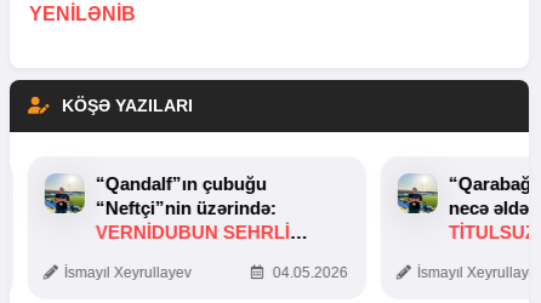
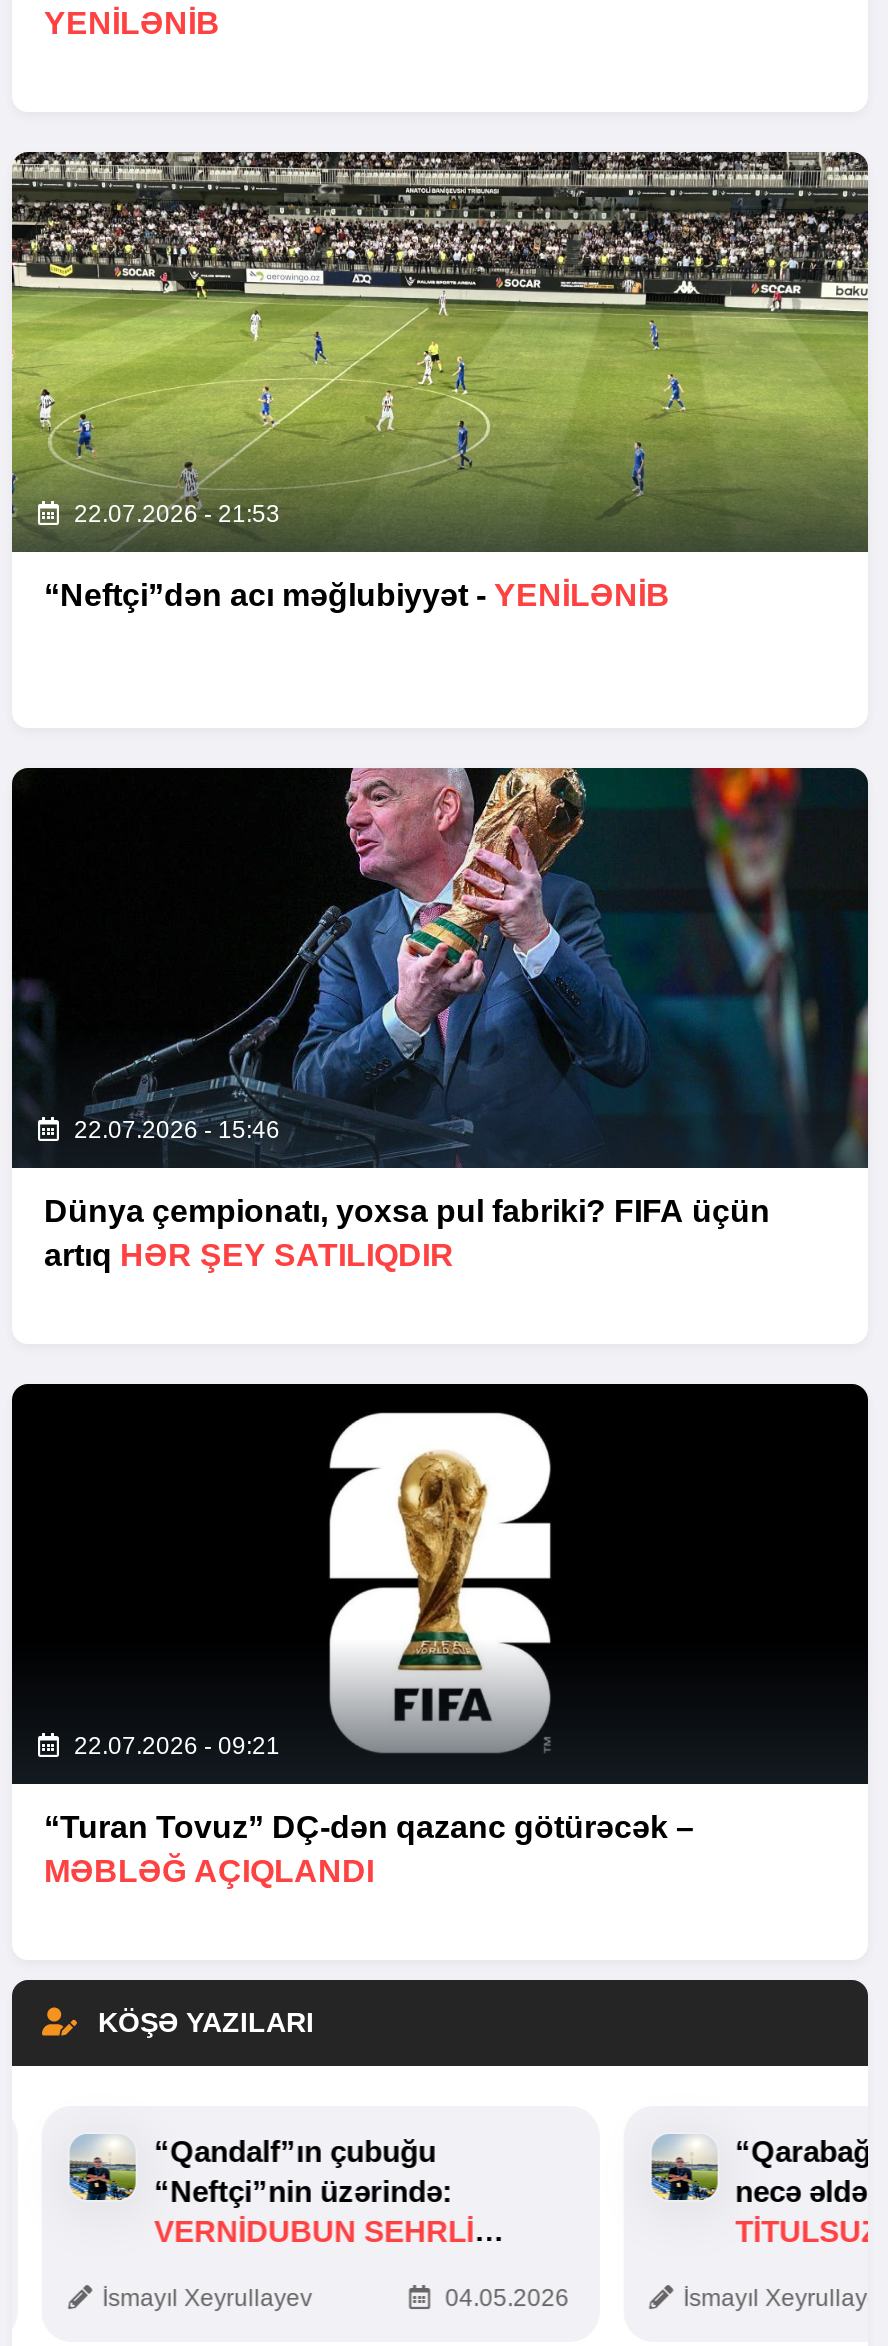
+ [image]
+ 22.07.2026 - 21:53
+ “Neftçi”dən acı məğlubiyyət - YENİLƏNİB

+ [image]
+ 22.07.2026 - 15:46
+ Dünya çempionatı, yoxsa pul fabriki? FIFA üçün
+ artıq HƏR ŞEY SATILIQDIR

+ [image]
+ 22.07.2026 - 09:21
+ “Turan Tovuz” DÇ-dən qazanc götürəcək –
+ MƏBLƏĞ AÇIQLANDI
